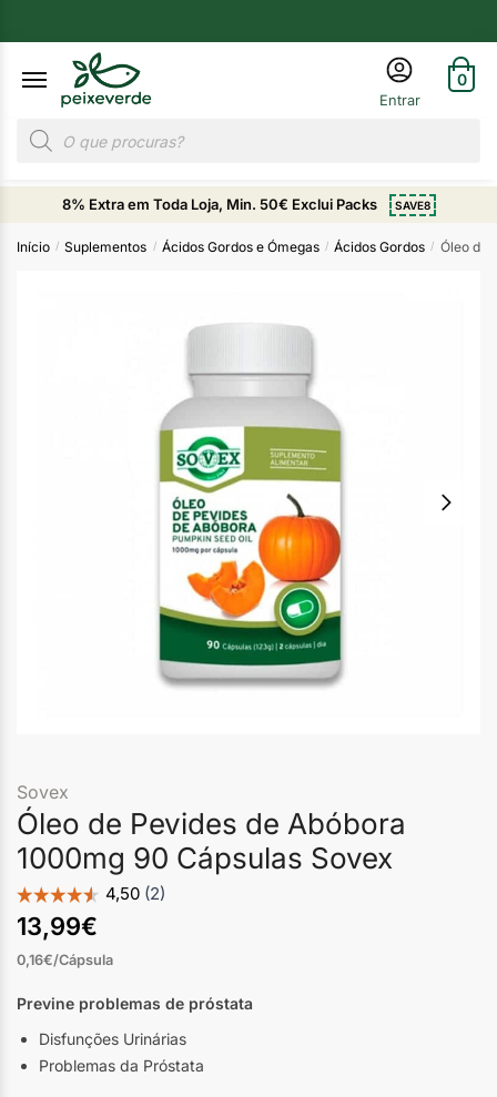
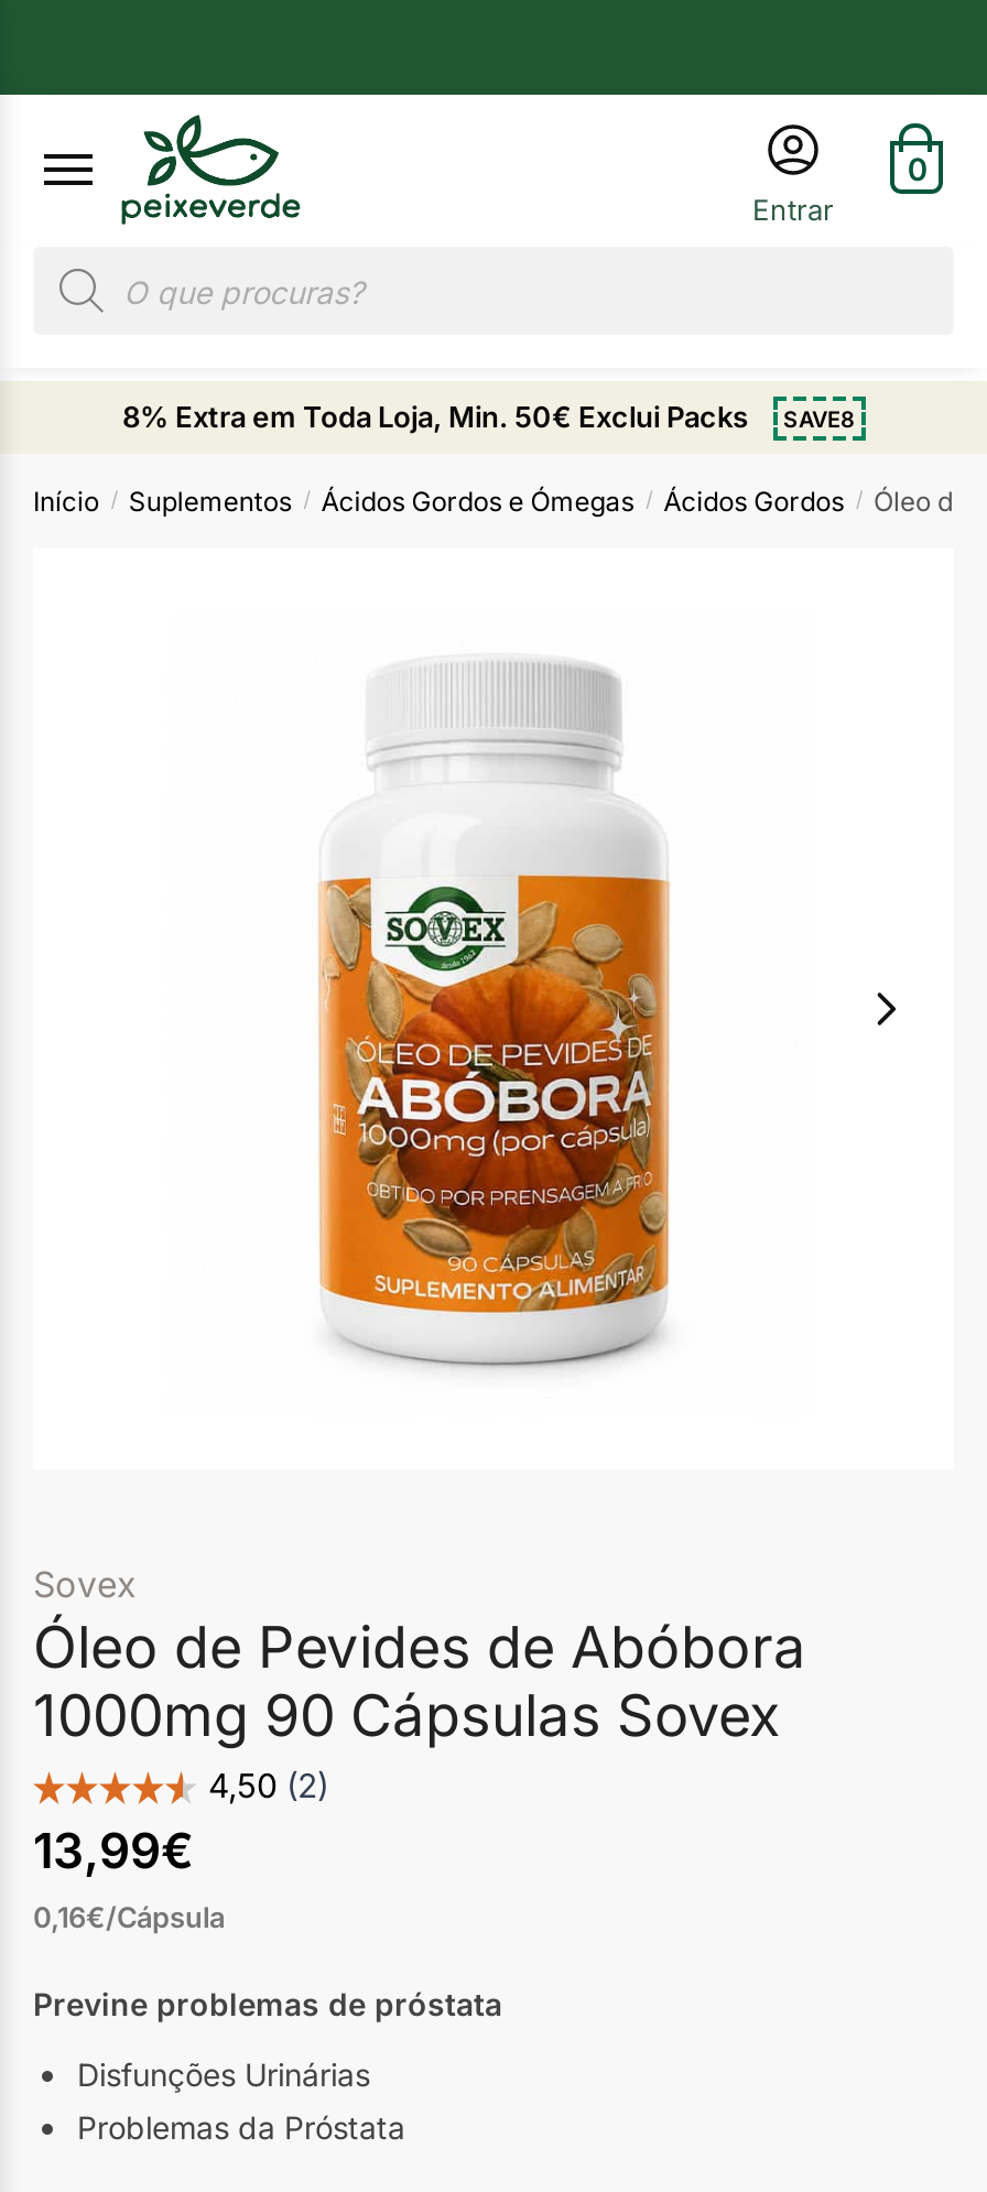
- [image]
+ [image]
